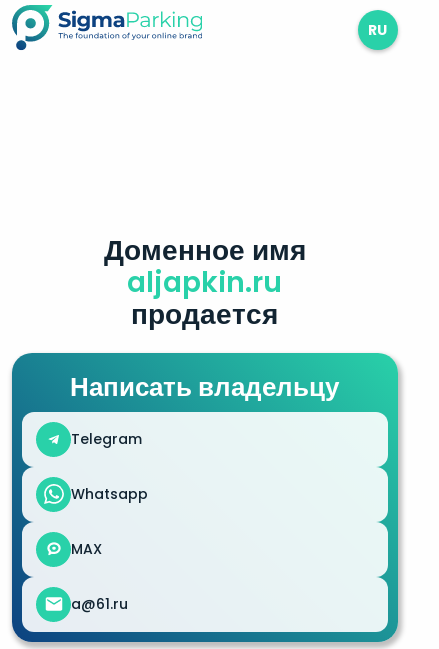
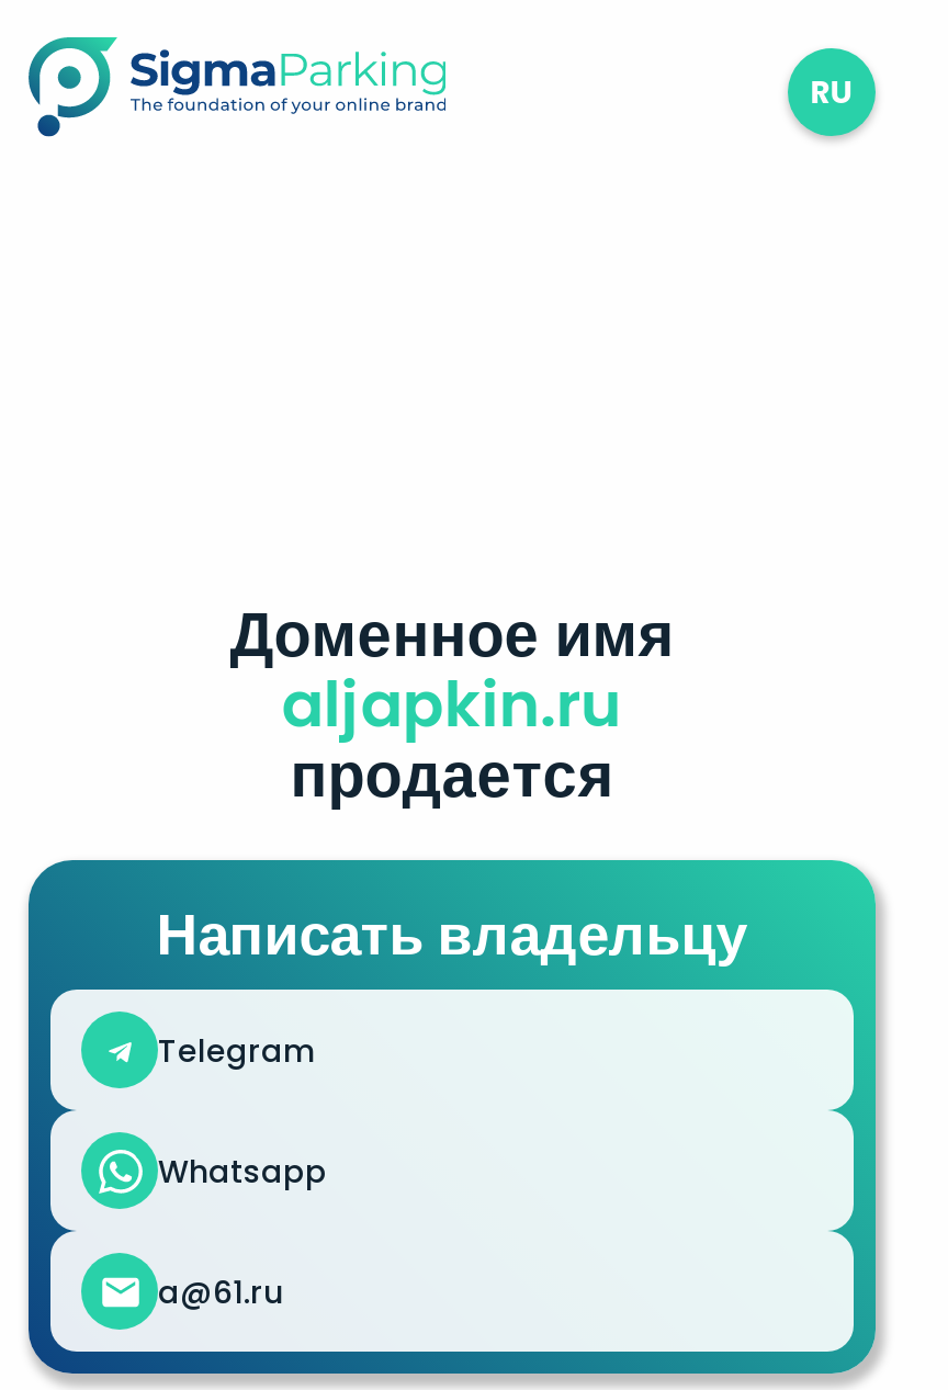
moved down: Доменное имя | aljapkin.ru | продается | Написать владельцу | Telegram | Whatsapp

- MAX
